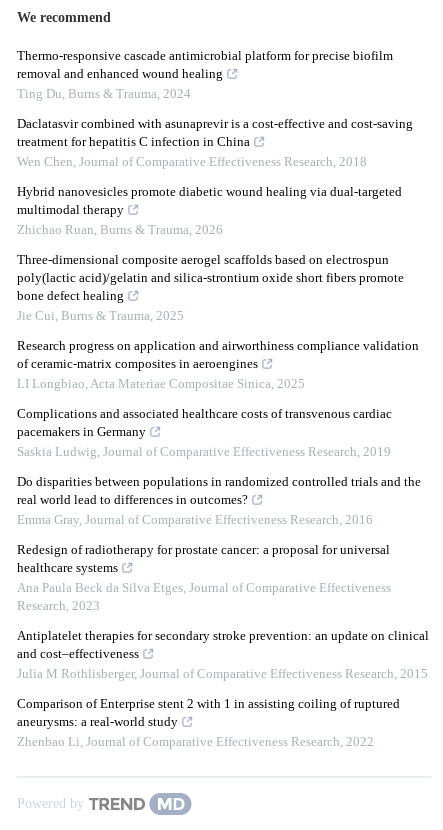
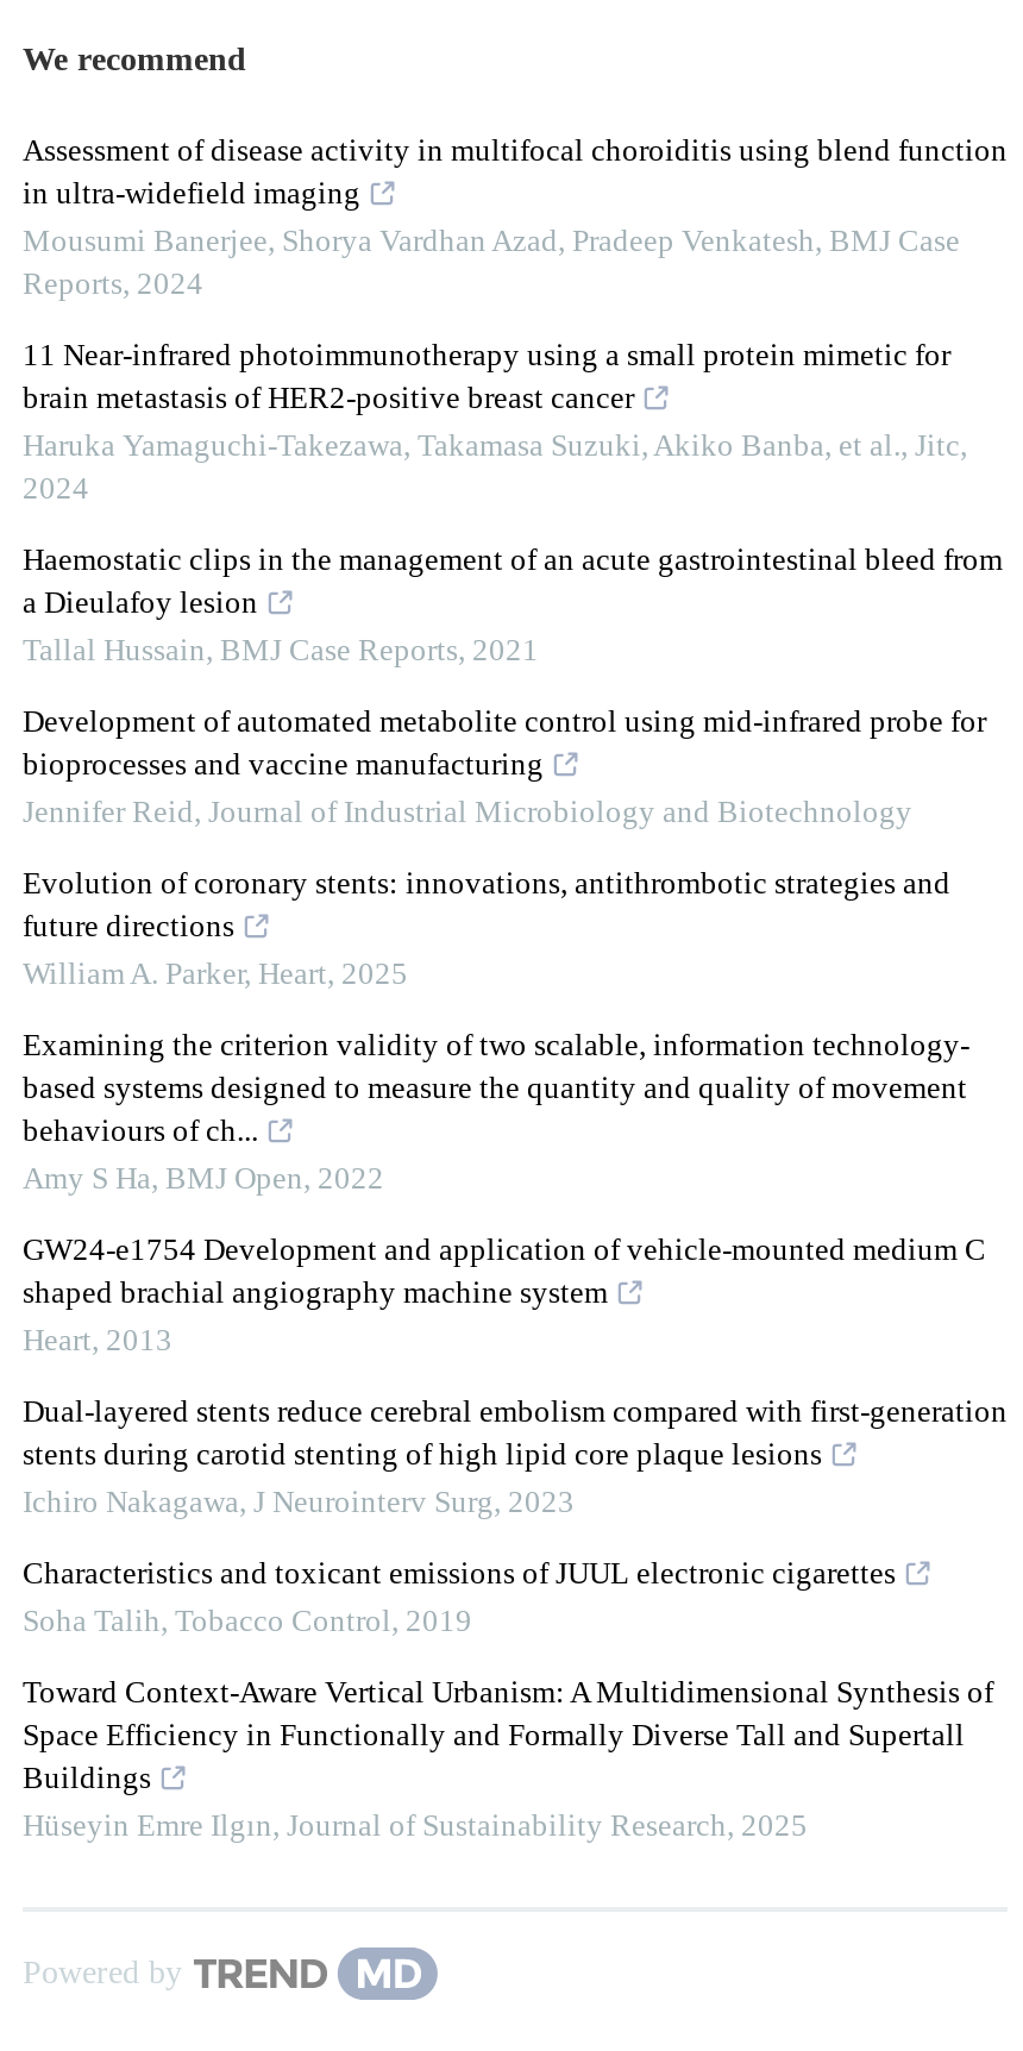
- Thermo-responsive cascade antimicrobial platform for precise biofilm
- removal and enhanced wound healing
- Ting Du, Burns & Trauma, 2024
+ Assessment of disease activity in multifocal choroiditis using blend function
+ in ultra-widefield imaging
+ Mousumi Banerjee, Shorya Vardhan Azad, Pradeep Venkatesh, BMJ Case
+ Reports, 2024

- Daclatasvir combined with asunaprevir is a cost-effective and cost-saving
- treatment for hepatitis C infection in China
- Wen Chen, Journal of Comparative Effectiveness Research, 2018
+ 11 Near-infrared photoimmunotherapy using a small protein mimetic for
+ brain metastasis of HER2-positive breast cancer
+ Haruka Yamaguchi-Takezawa, Takamasa Suzuki, Akiko Banba, et al., Jitc,
+ 2024

- Hybrid nanovesicles promote diabetic wound healing via dual-targeted
- multimodal therapy
- Zhichao Ruan, Burns & Trauma, 2026
+ Haemostatic clips in the management of an acute gastrointestinal bleed from
+ a Dieulafoy lesion
+ Tallal Hussain, BMJ Case Reports, 2021

- Three-dimensional composite aerogel scaffolds based on electrospun
- poly(lactic acid)/gelatin and silica-strontium oxide short fibers promote
- bone defect healing
- Jie Cui, Burns & Trauma, 2025
+ Development of automated metabolite control using mid-infrared probe for
+ bioprocesses and vaccine manufacturing
+ Jennifer Reid, Journal of Industrial Microbiology and Biotechnology

- Research progress on application and airworthiness compliance validation
- of ceramic-matrix composites in aeroengines
- LI Longbiao, Acta Materiae Compositae Sinica, 2025
+ Evolution of coronary stents: innovations, antithrombotic strategies and
+ future directions
+ William A. Parker, Heart, 2025

- Complications and associated healthcare costs of transvenous cardiac
- pacemakers in Germany
- Saskia Ludwig, Journal of Comparative Effectiveness Research, 2019
+ Examining the criterion validity of two scalable, information technology-
+ based systems designed to measure the quantity and quality of movement
+ behaviours of ch...
+ Amy S Ha, BMJ Open, 2022

- Do disparities between populations in randomized controlled trials and the
- real world lead to differences in outcomes?
- Emma Gray, Journal of Comparative Effectiveness Research, 2016
+ GW24-e1754 Development and application of vehicle-mounted medium C
+ shaped brachial angiography machine system
+ Heart, 2013

- Redesign of radiotherapy for prostate cancer: a proposal for universal
- healthcare systems
- Ana Paula Beck da Silva Etges, Journal of Comparative Effectiveness
- Research, 2023
+ Dual-layered stents reduce cerebral embolism compared with first-generation
+ stents during carotid stenting of high lipid core plaque lesions
+ Ichiro Nakagawa, J Neurointerv Surg, 2023

- Antiplatelet therapies for secondary stroke prevention: an update on clinical
- and cost–effectiveness
- Julia M Rothlisberger, Journal of Comparative Effectiveness Research, 2015
+ Characteristics and toxicant emissions of JUUL electronic cigarettes
+ Soha Talih, Tobacco Control, 2019

- Comparison of Enterprise stent 2 with 1 in assisting coiling of ruptured
- aneurysms: a real-world study
- Zhenbao Li, Journal of Comparative Effectiveness Research, 2022
+ Toward Context-Aware Vertical Urbanism: A Multidimensional Synthesis of
+ Space Efficiency in Functionally and Formally Diverse Tall and Supertall
+ Buildings
+ Hüseyin Emre Ilgın, Journal of Sustainability Research, 2025
